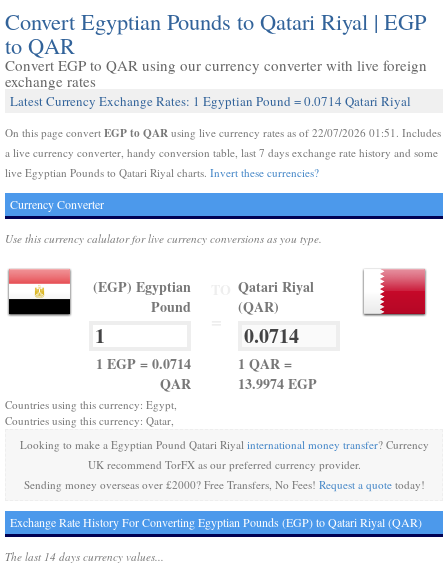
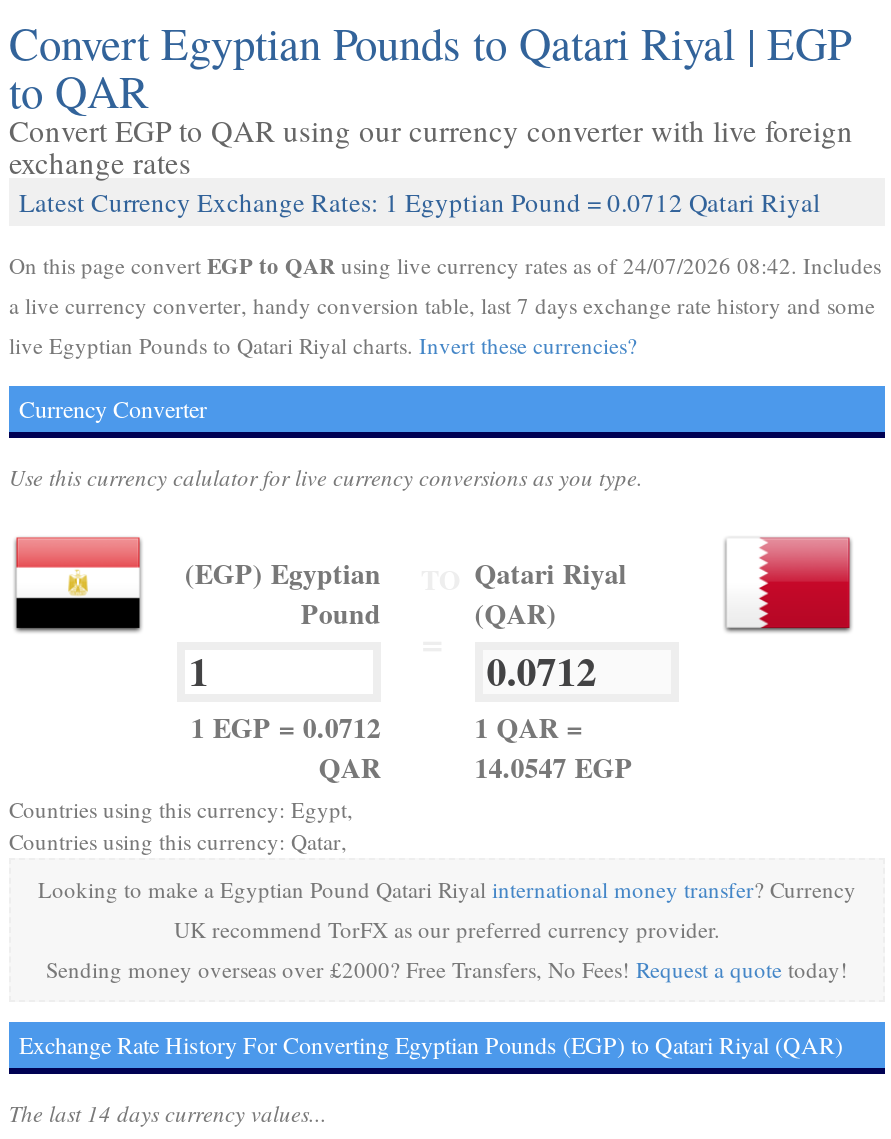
- Latest Currency Exchange Rates: 1 Egyptian Pound = 0.0714 Qatari Riyal
+ Latest Currency Exchange Rates: 1 Egyptian Pound = 0.0712 Qatari Riyal

- On this page convert EGP to QAR using live currency rates as of 22/07/2026 01:51. Includes
+ On this page convert EGP to QAR using live currency rates as of 24/07/2026 08:42. Includes

- 1 EGP = 0.0714
+ 1 EGP = 0.0712

- 13.9974 EGP
+ 14.0547 EGP
